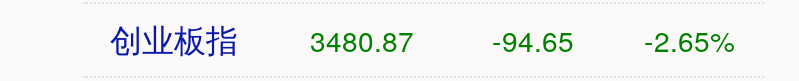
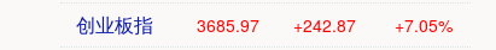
- 3480.87
+ 3685.97

- -94.65
+ +242.87

- -2.65%
+ +7.05%
